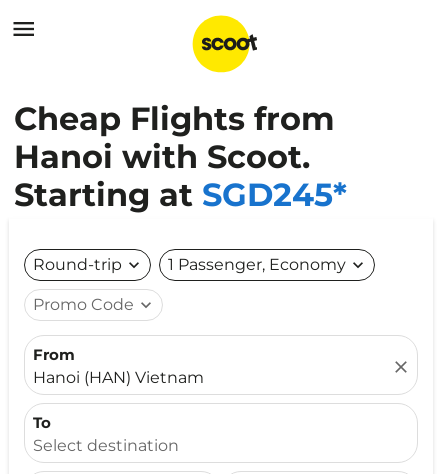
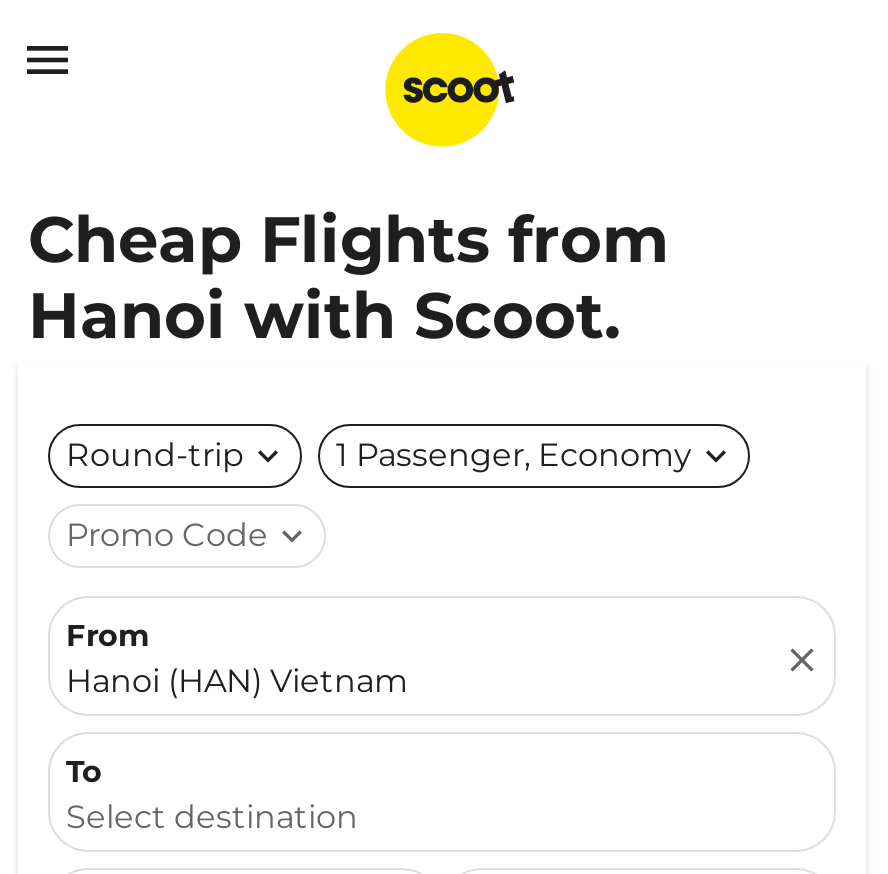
- Starting at SGD245*
